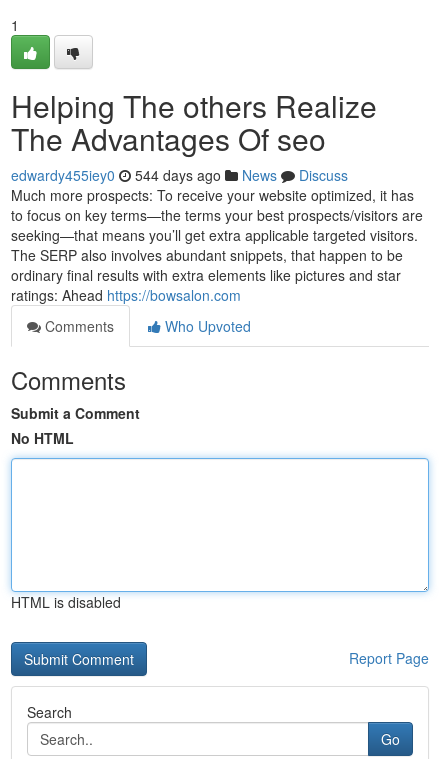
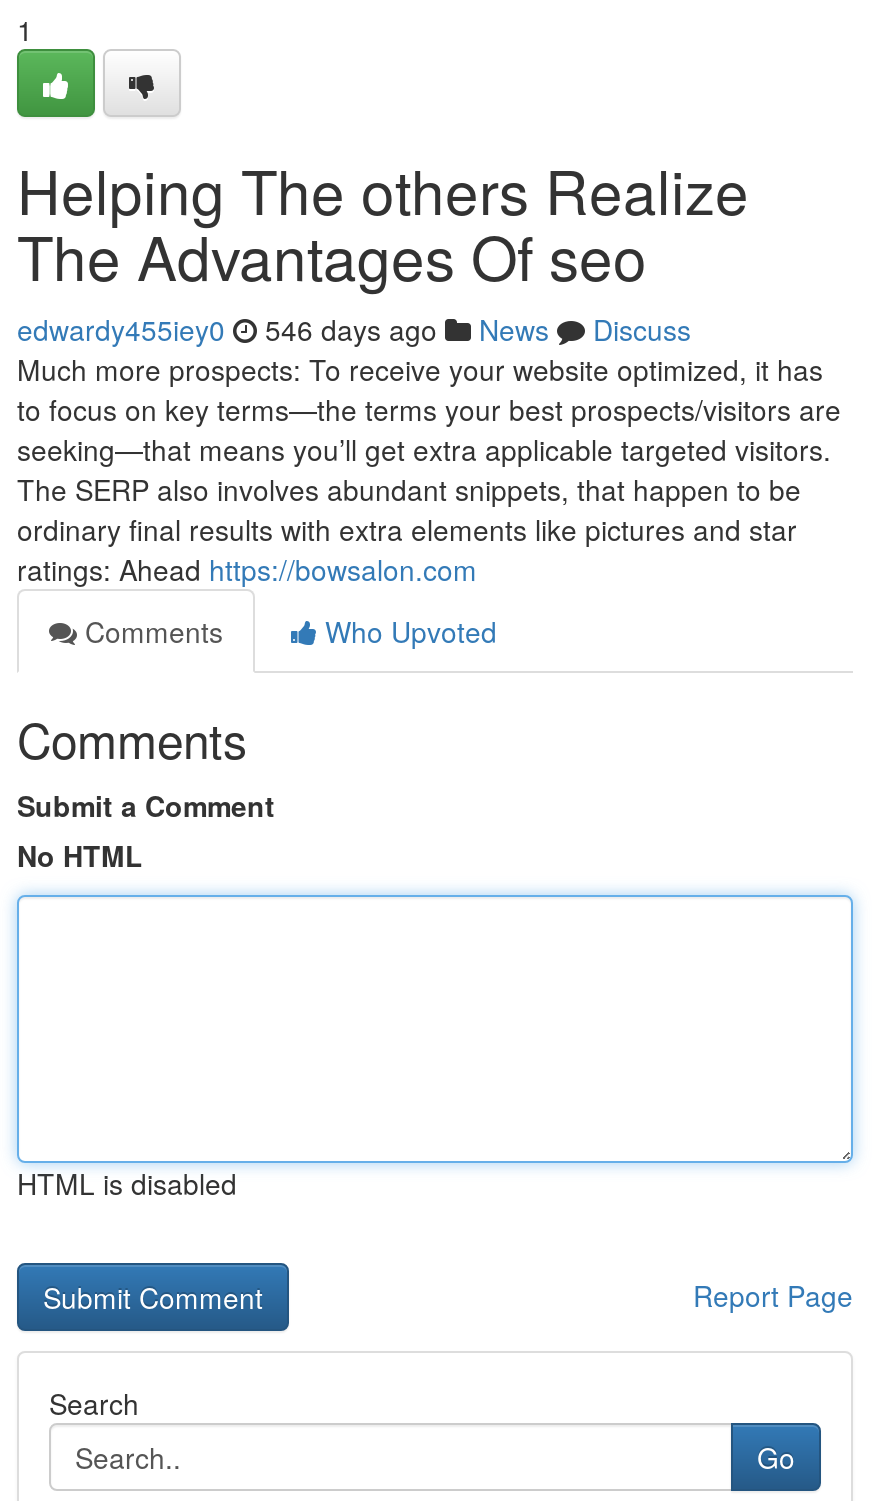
- edwardy455iey0 544 days ago News Discuss
+ edwardy455iey0 546 days ago News Discuss
